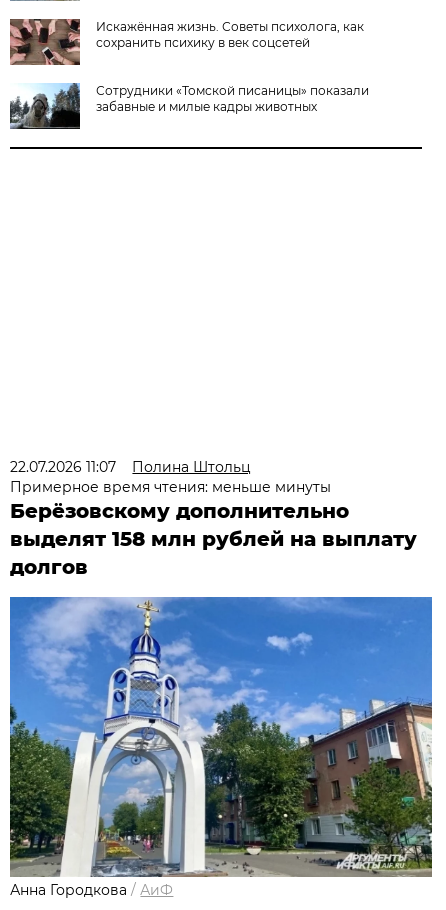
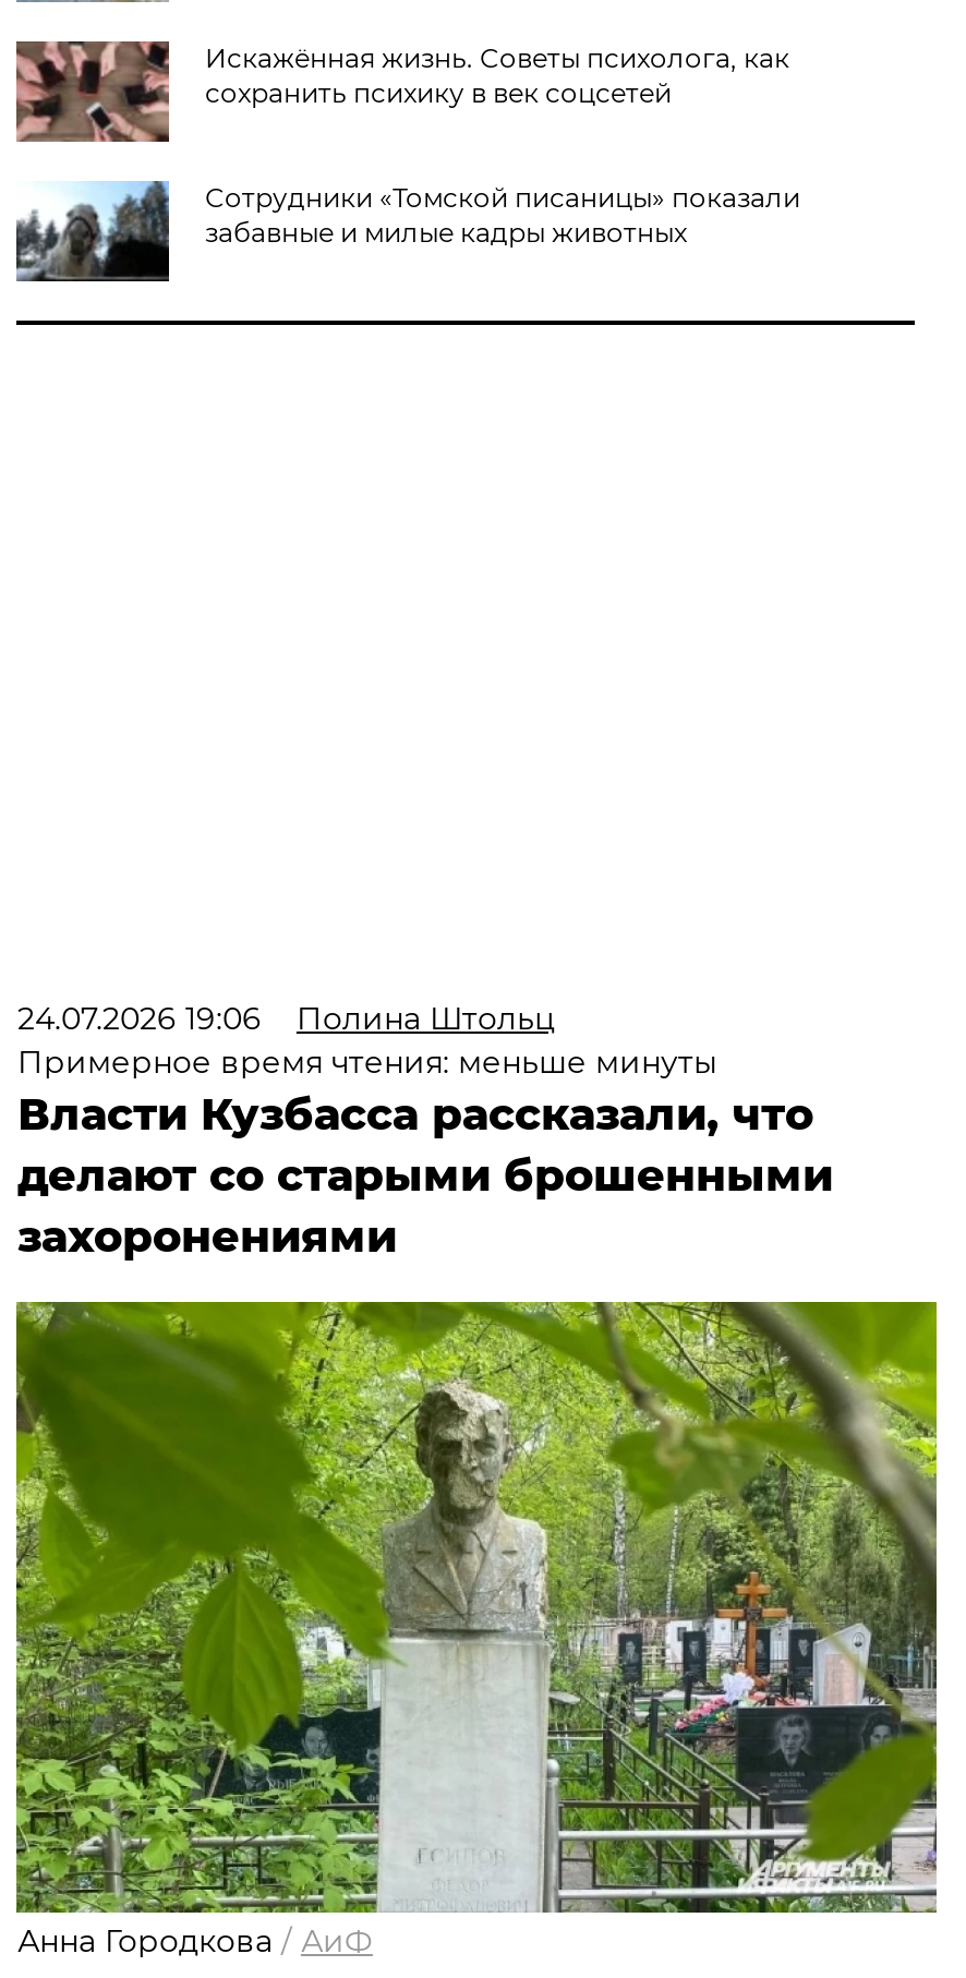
- 22.07.2026 11:07 Полина Штольц
+ 24.07.2026 19:06 Полина Штольц

- Берёзовскому дополнительно
- выделят 158 млн рублей на выплату
- долгов
+ Власти Кузбасса рассказали, что
+ делают со старыми брошенными
+ захоронениями

- [image]
+ [image]
